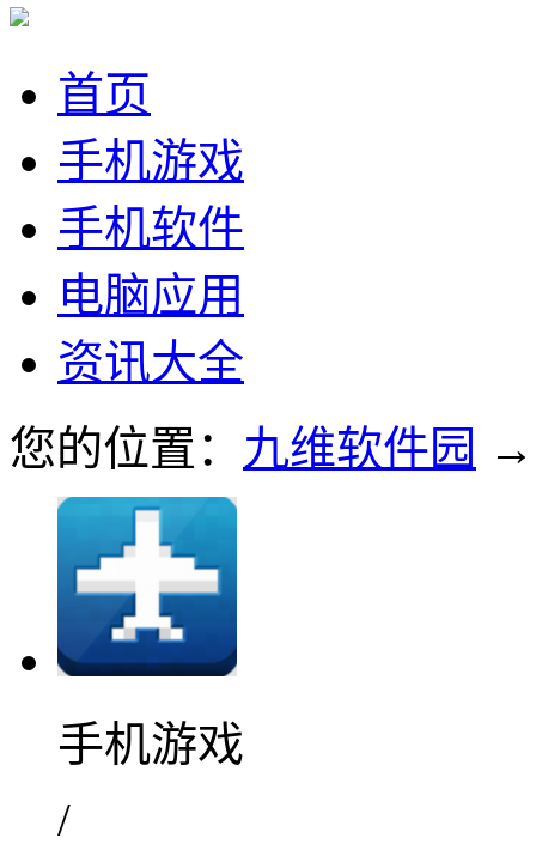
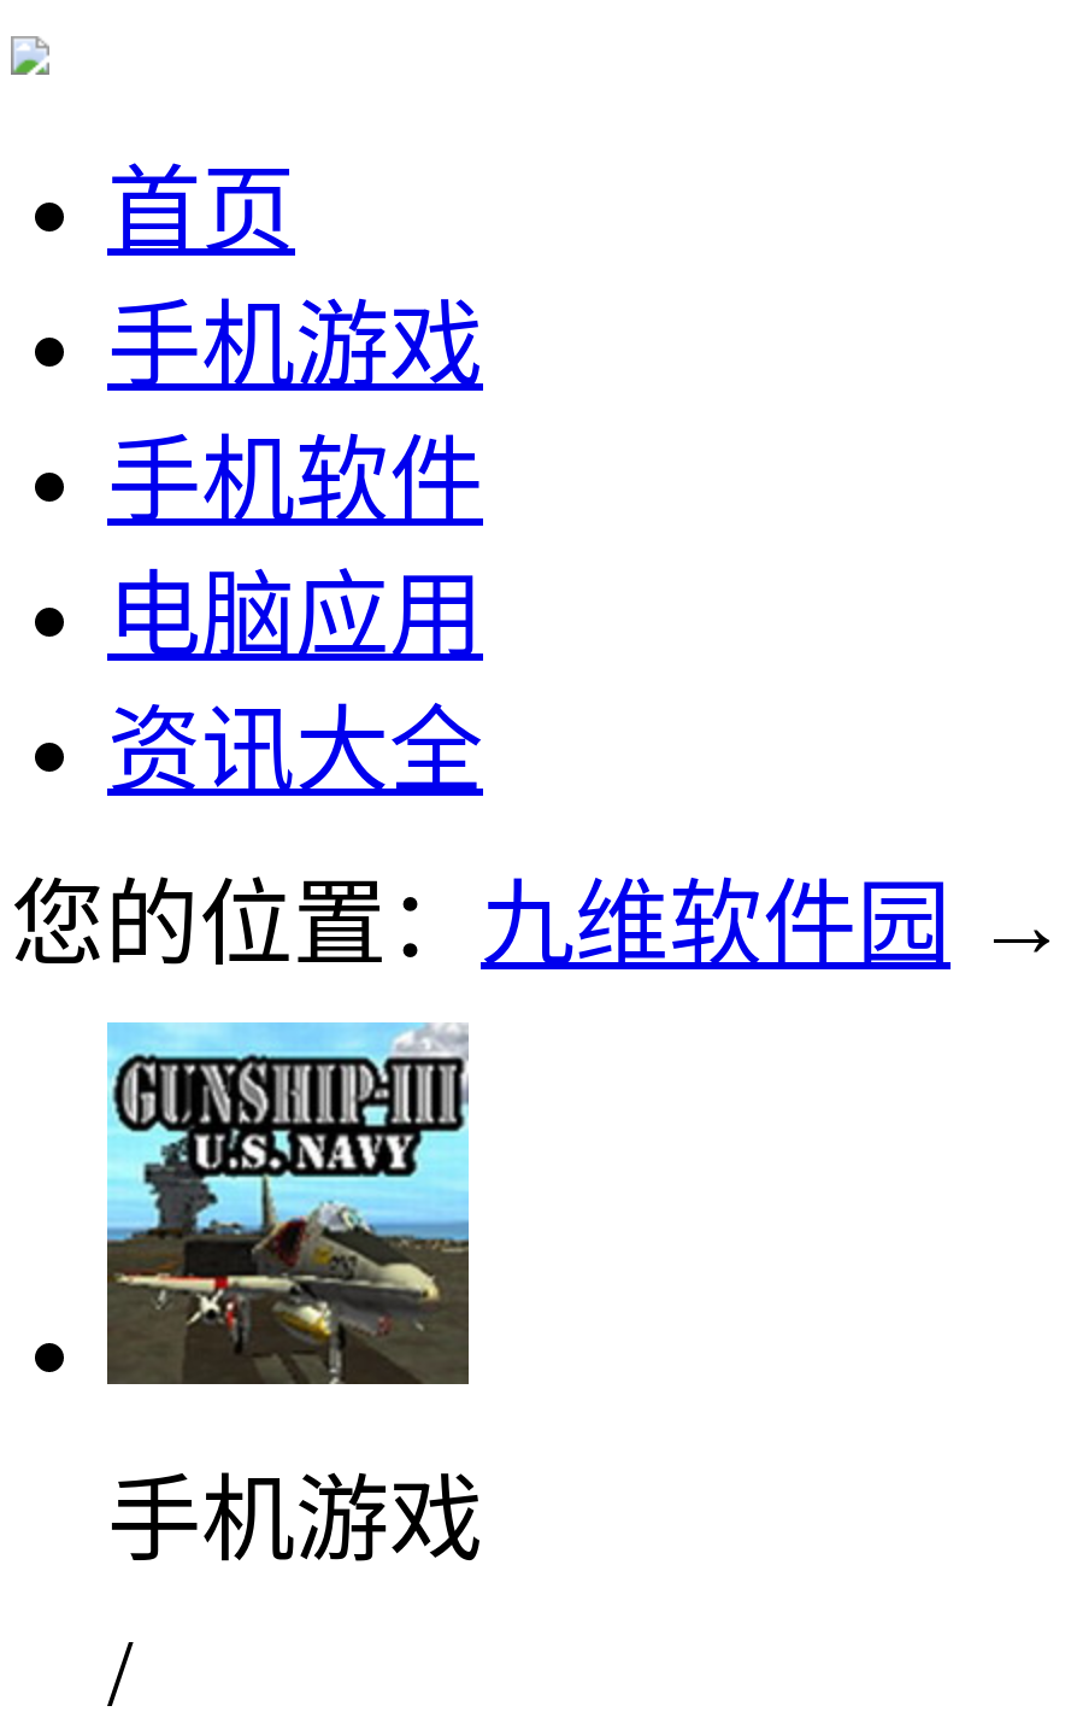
- [image]
+ [image]
